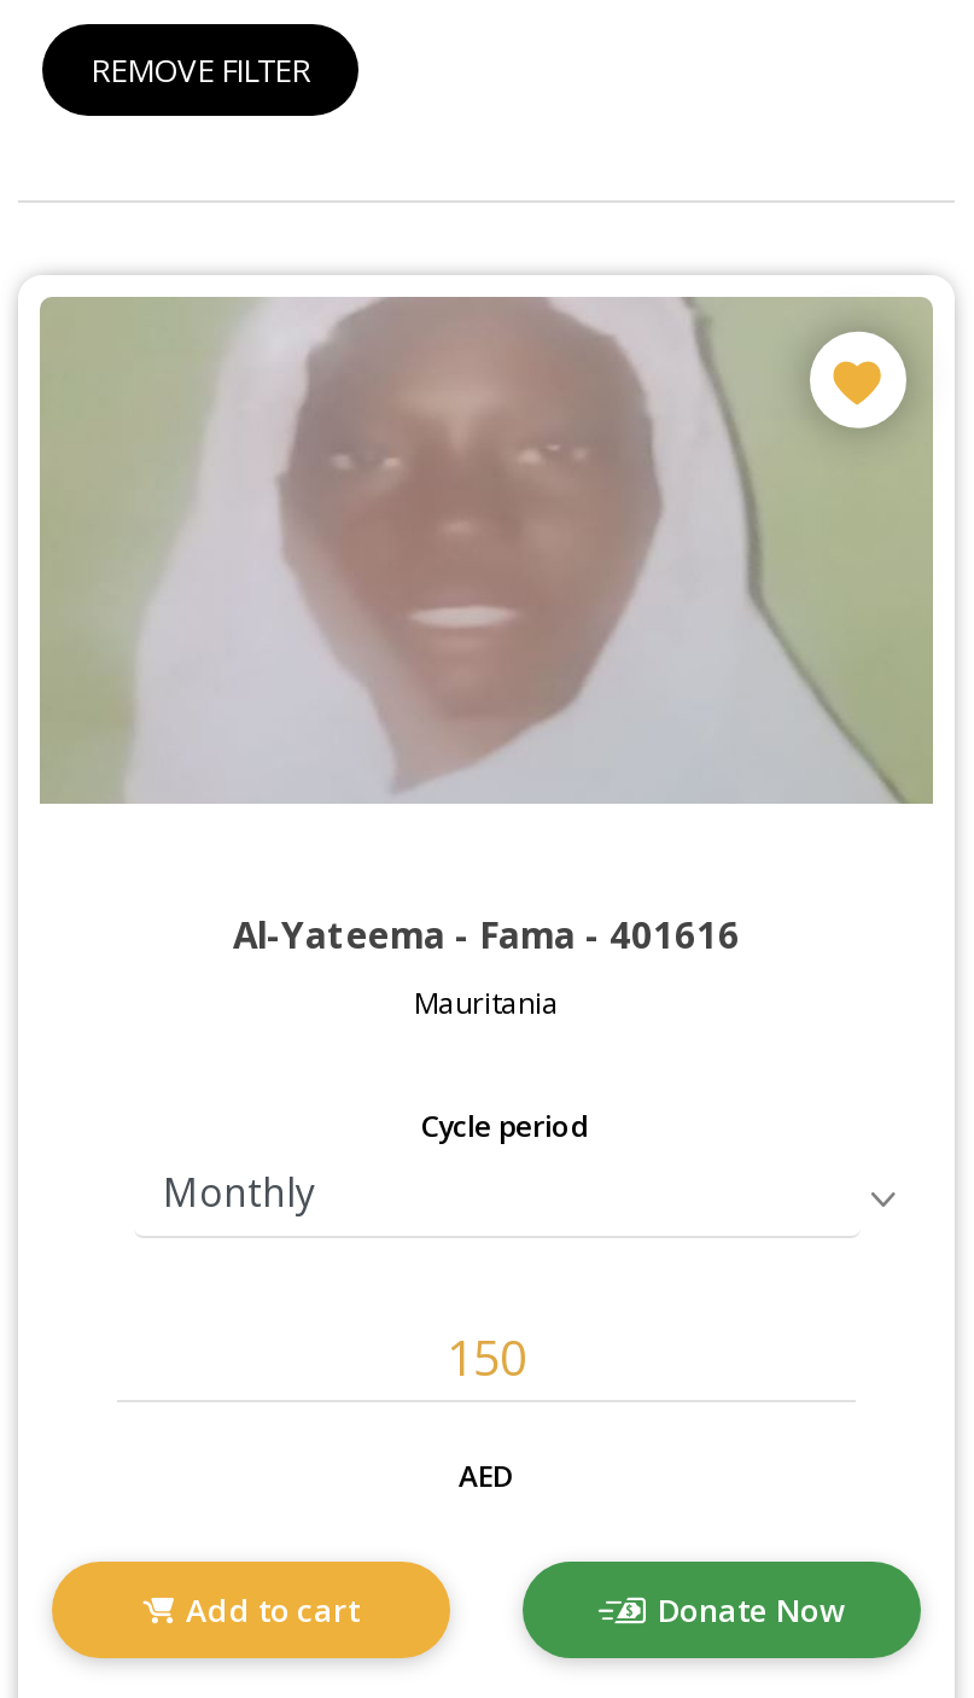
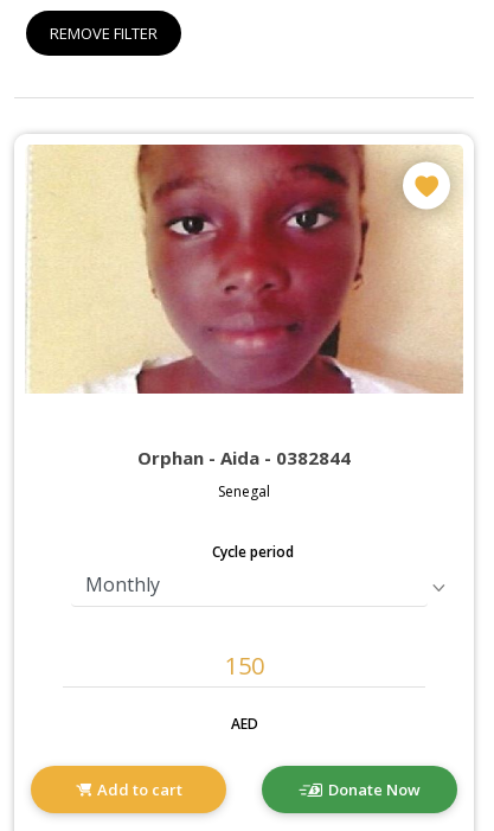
- [image]
+ [image]

- Al-Yateema - Fama - 401616
+ Orphan - Aida - 0382844

- Mauritania
+ Senegal
